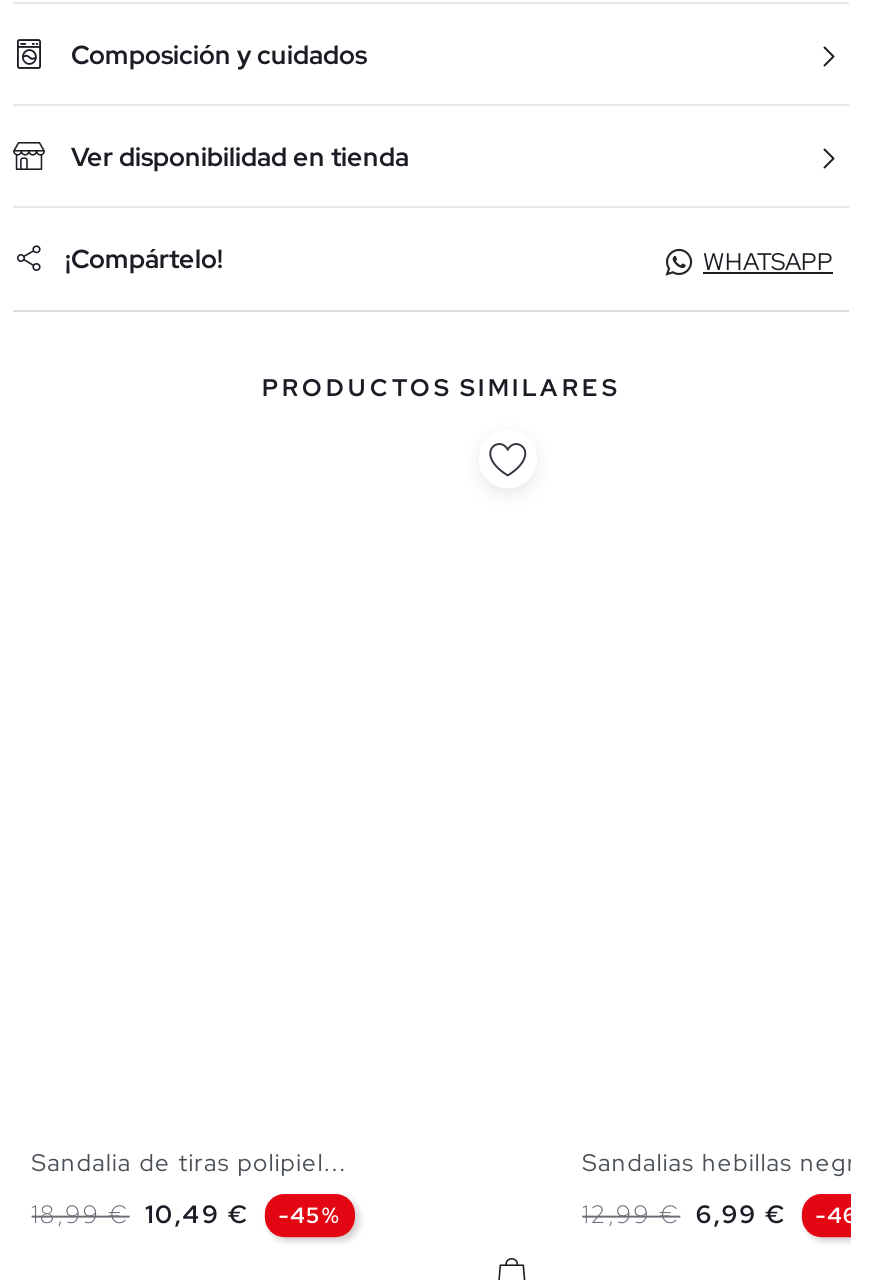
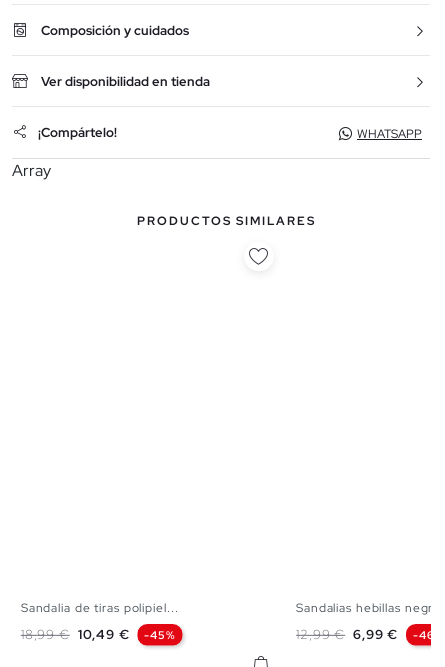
+ Array
